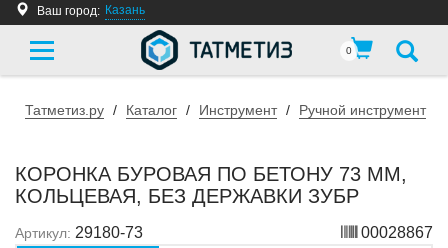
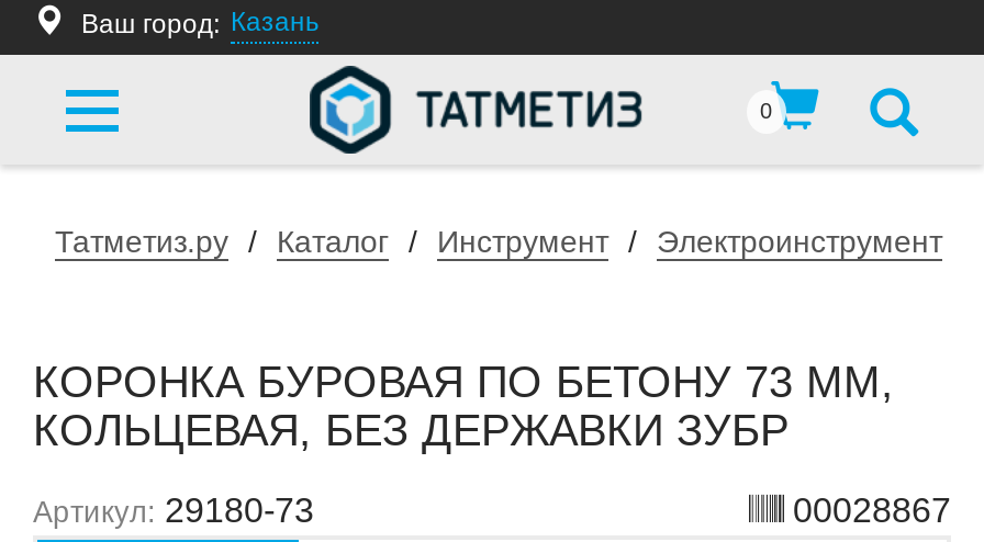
- Татметиз.ру / Каталог / Инструмент / Ручной инструмент
+ Татметиз.ру / Каталог / Инструмент / Электроинструмент /
